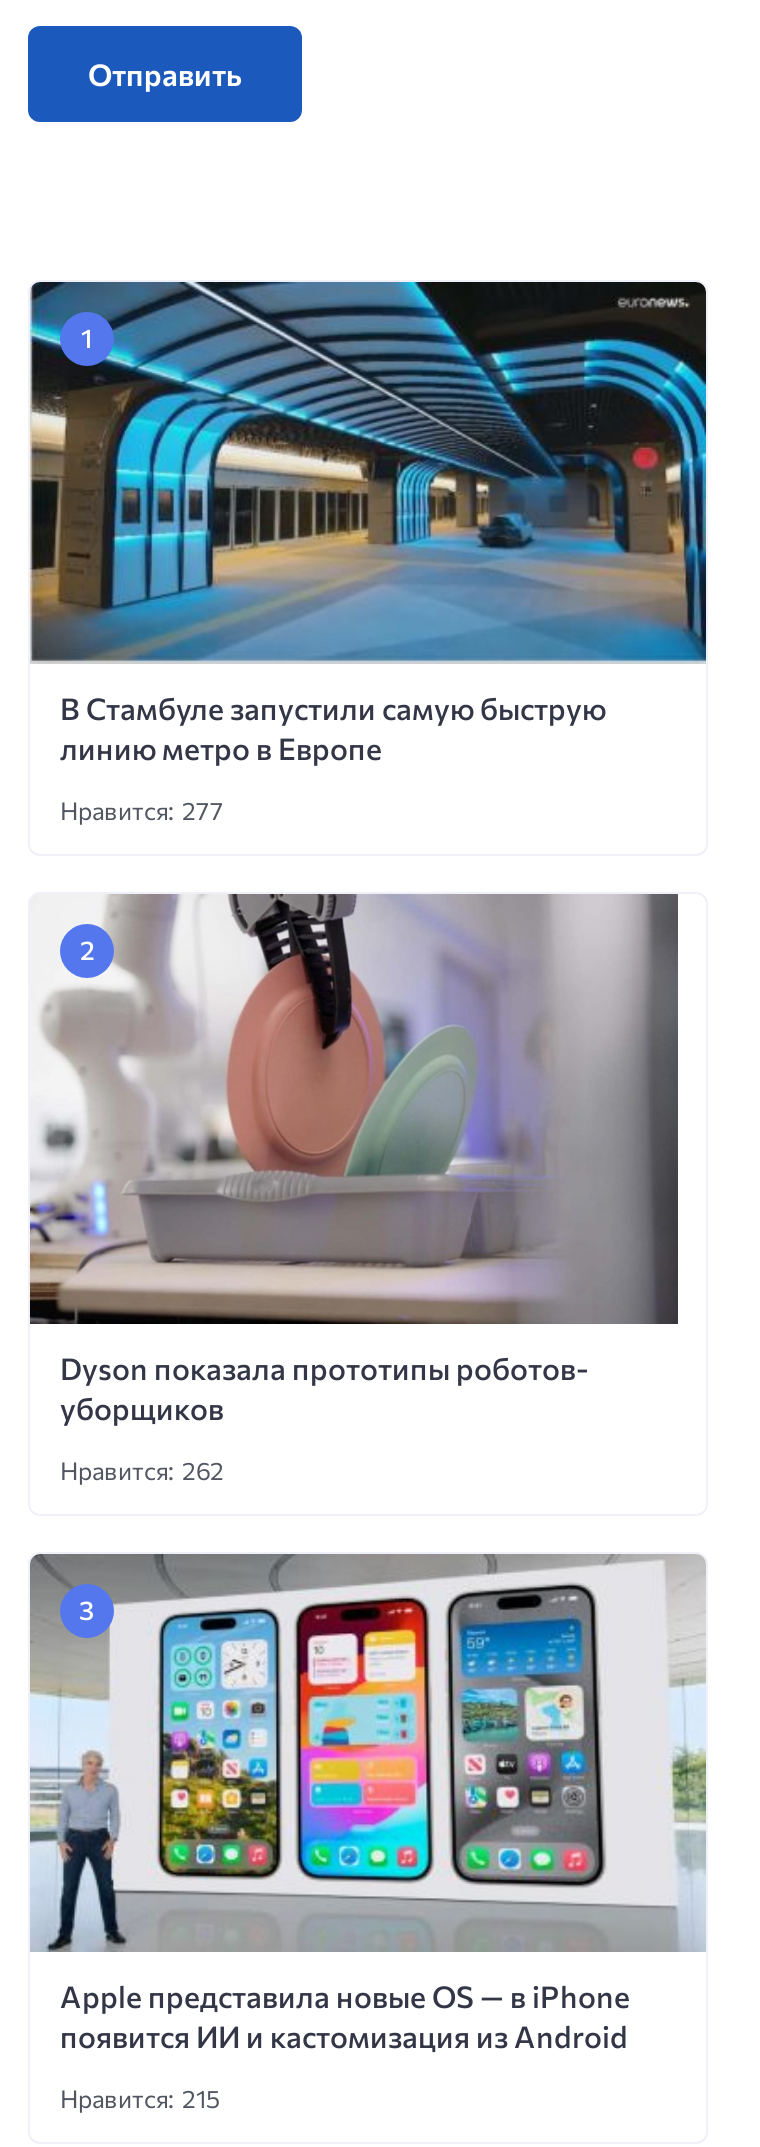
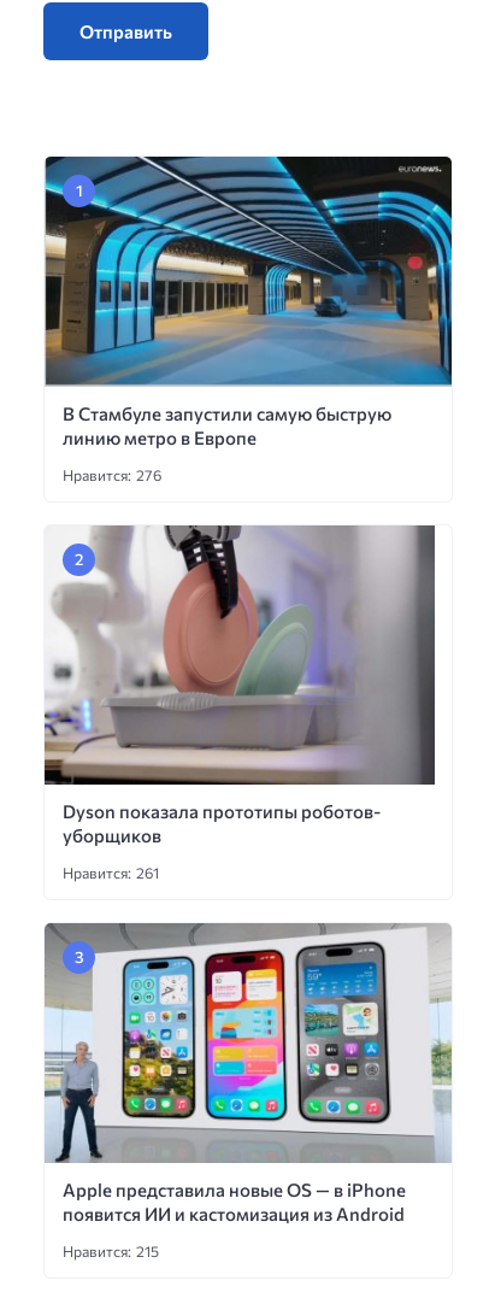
- Нравится: 277
+ Нравится: 276

- Нравится: 262
+ Нравится: 261
